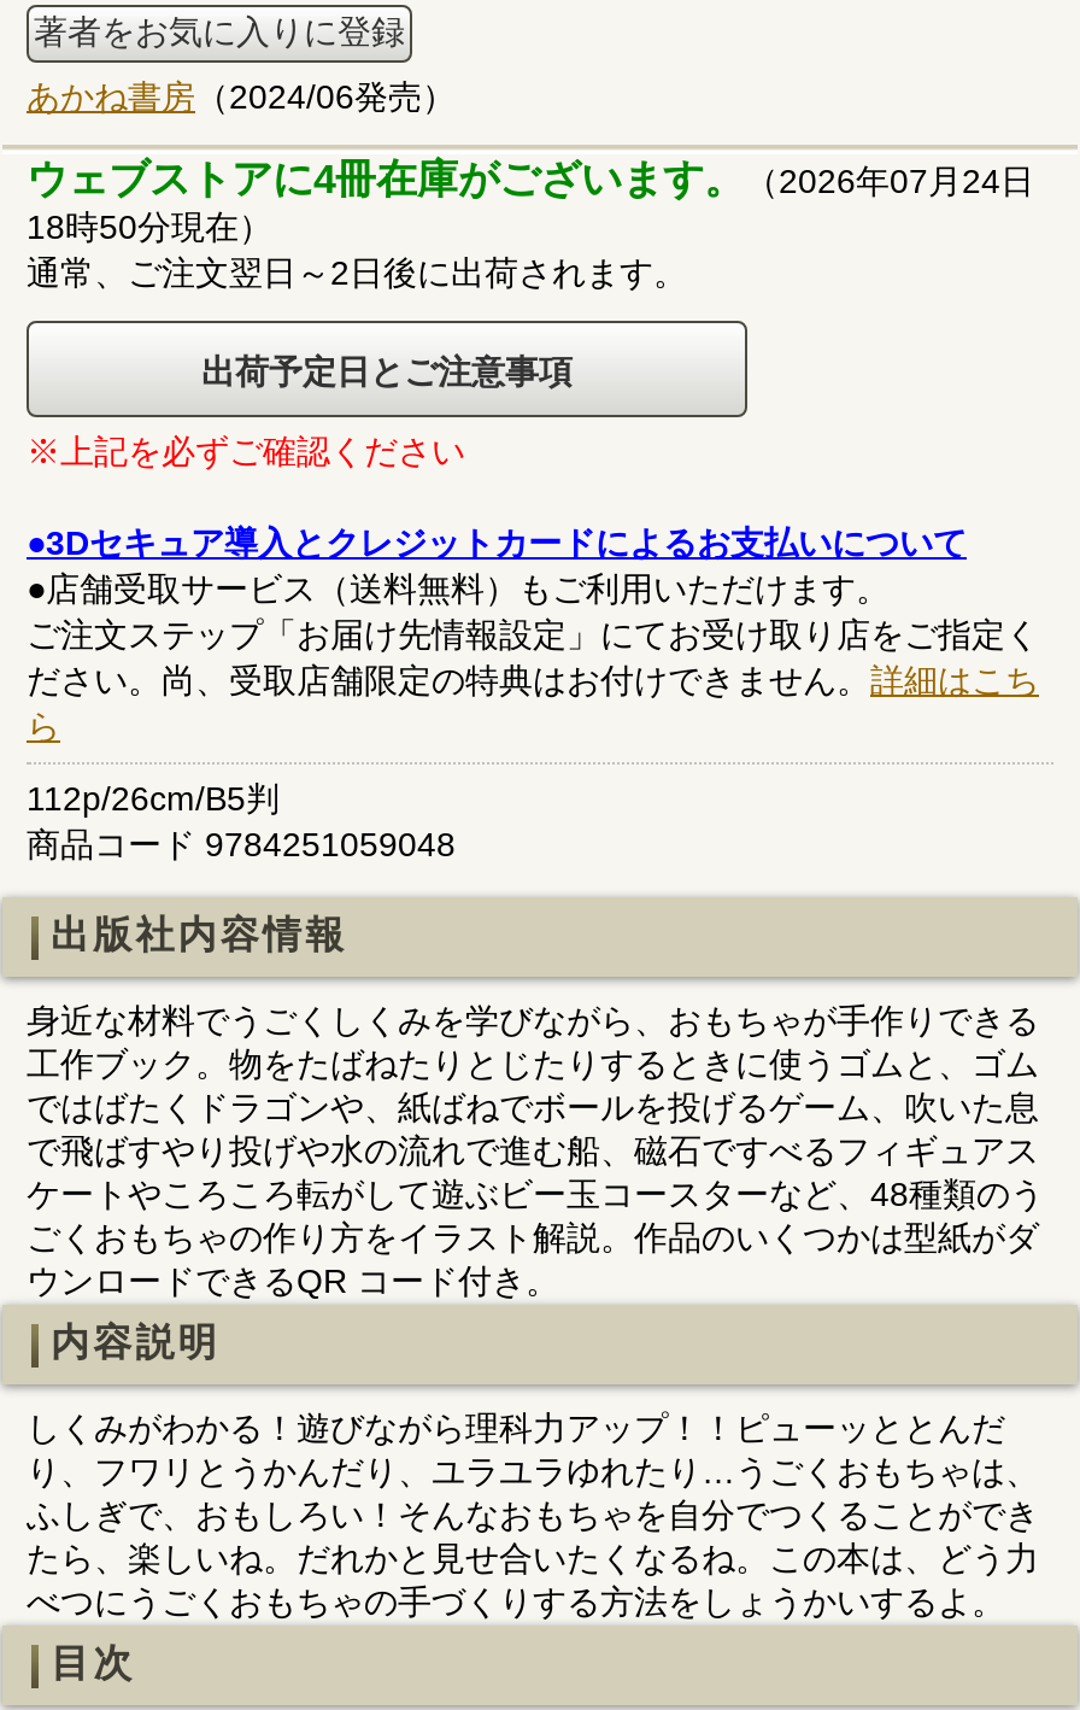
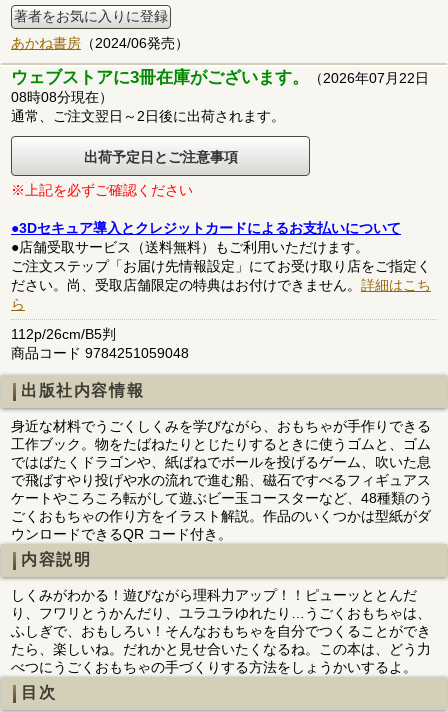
- ウェブストアに4冊在庫がございます。（2026年07月24日
+ ウェブストアに3冊在庫がございます。（2026年07月22日

- 18時50分現在）
+ 08時08分現在）
